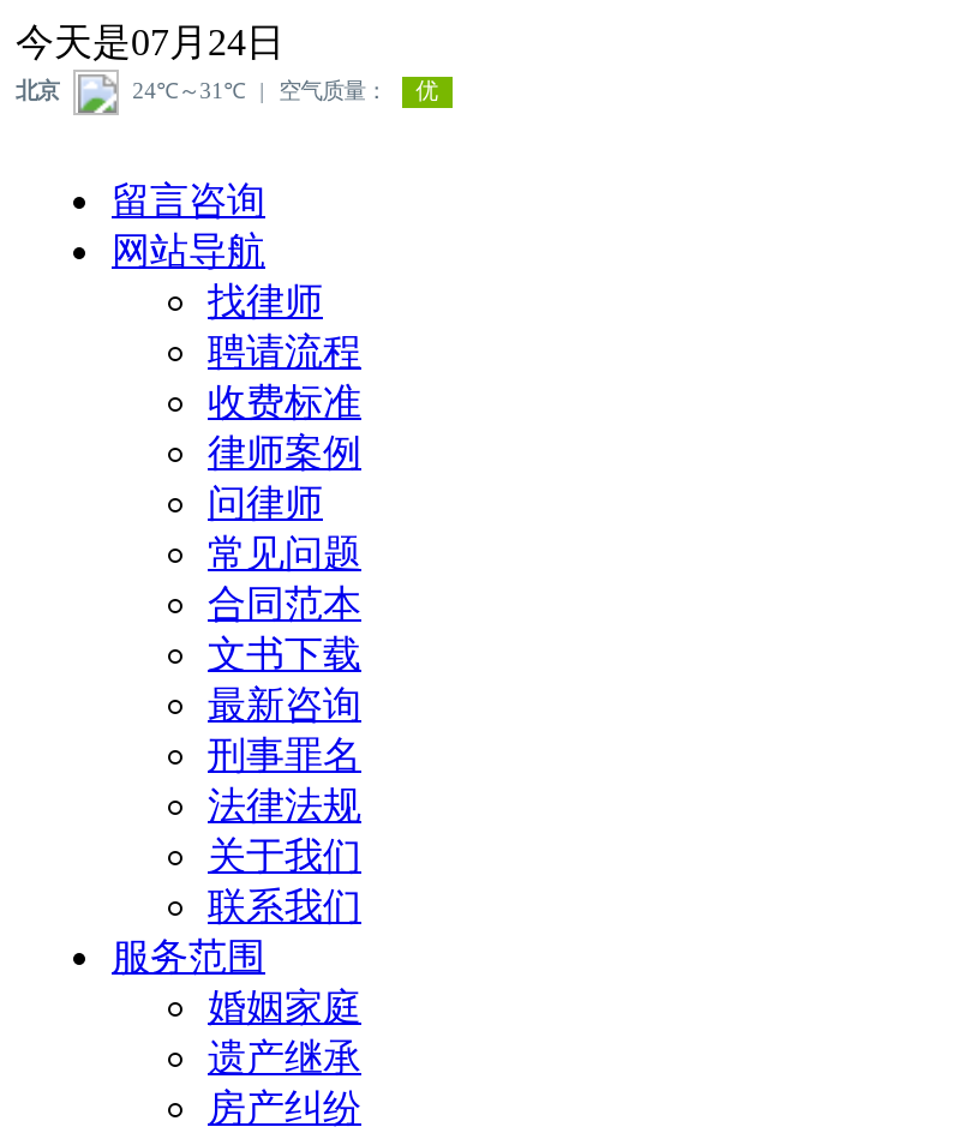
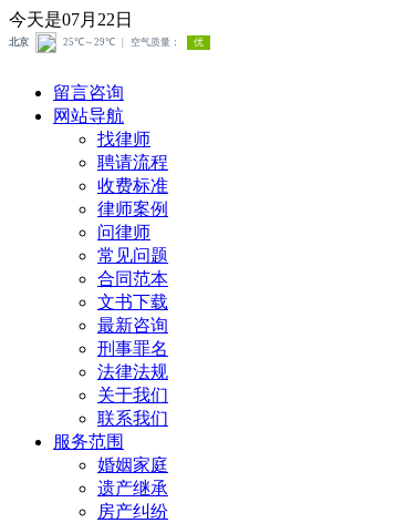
- 今天是07月24日
+ 今天是07月22日
